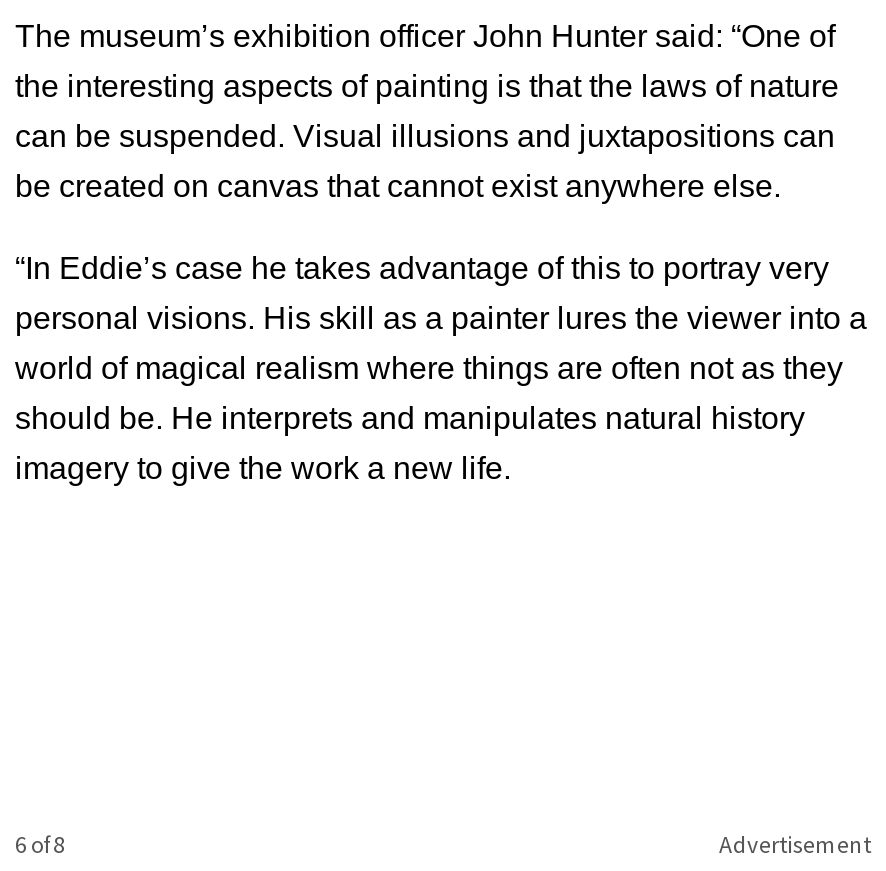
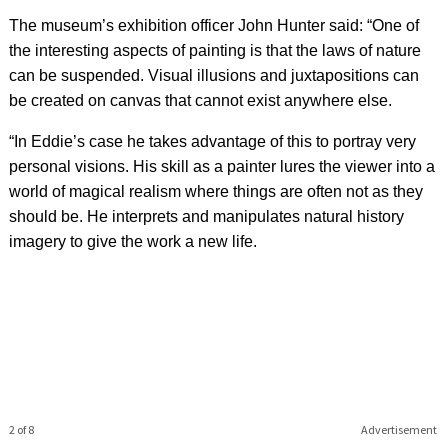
- 6 of 8
+ 2 of 8
